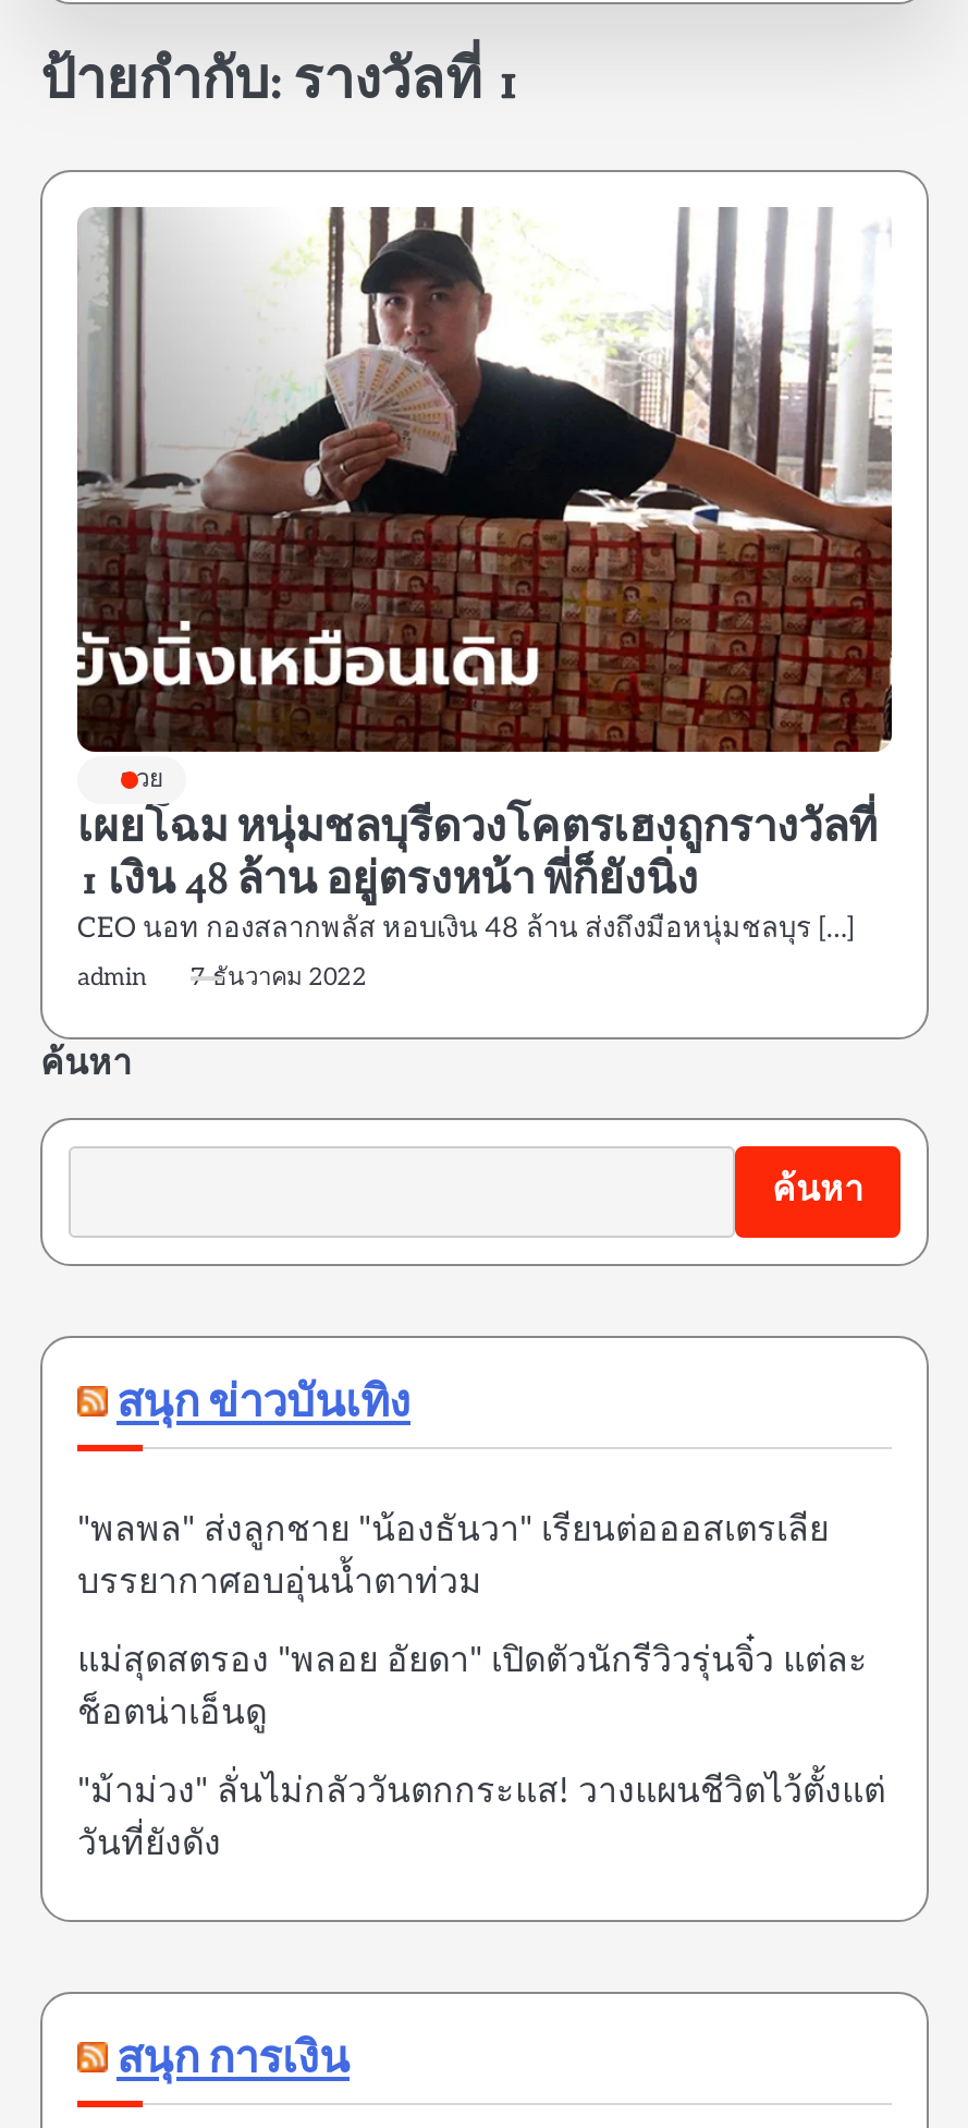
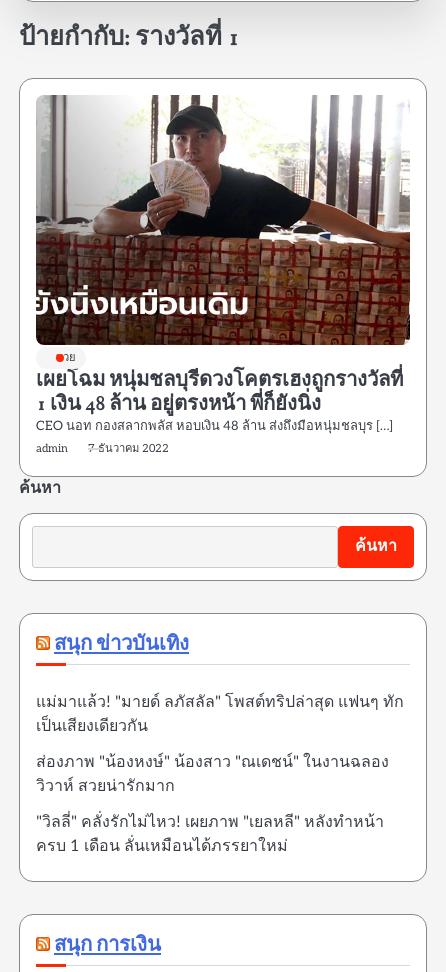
- "พลพล" ส่งลูกชาย "น้องธันวา" เรียนต่อออสเตรเลีย
- บรรยากาศอบอุ่นน้ำตาท่วม
+ แม่มาแล้ว! "มายด์ ลภัสลัล" โพสต์ทริปล่าสุด แฟนๆ ทัก
+ เป็นเสียงเดียวกัน

- แม่สุดสตรอง "พลอย อัยดา" เปิดตัวนักรีวิวรุ่นจิ๋ว แต่ละ
- ช็อตน่าเอ็นดู
+ ส่องภาพ "น้องหงษ์" น้องสาว "ณเดชน์" ในงานฉลอง
+ วิวาห์ สวยน่ารักมาก

- "ม้าม่วง" ลั่นไม่กลัววันตกกระแส! วางแผนชีวิตไว้ตั้งแต่
- วันที่ยังดัง
+ "วิลลี่" คลั่งรักไม่ไหว! เผยภาพ "เยลหลี" หลังทำหน้า
+ ครบ 1 เดือน ลั่นเหมือนได้ภรรยาใหม่
